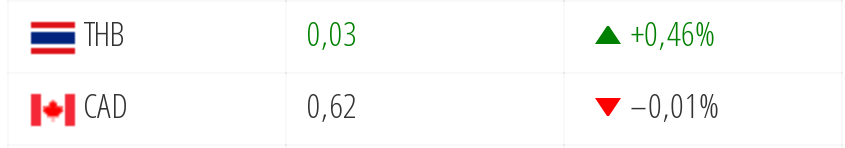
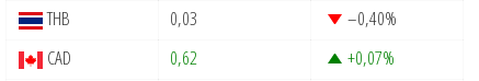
- +0,46%
+ –0,40%

- –0,01%
+ +0,07%
